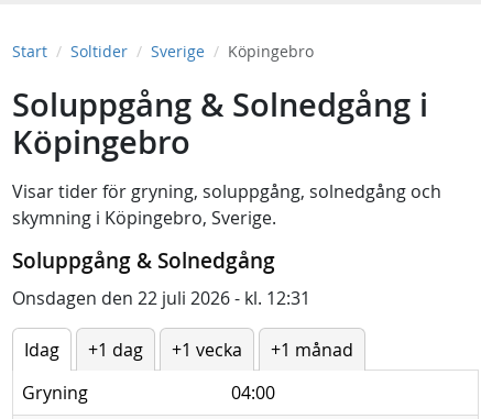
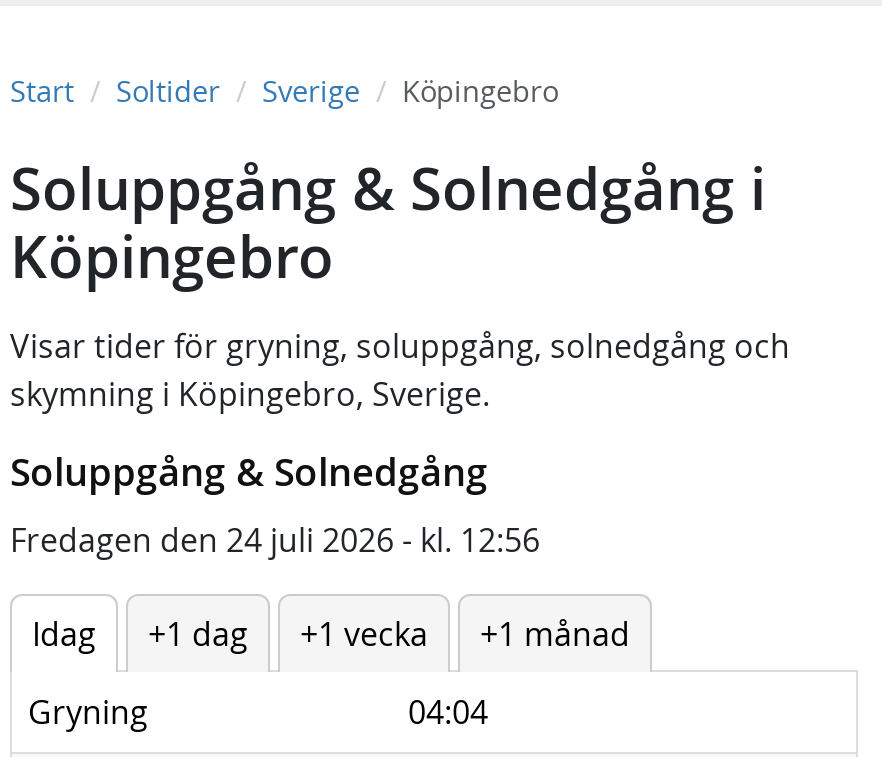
- Onsdagen den 22 juli 2026 - kl. 12:31
+ Fredagen den 24 juli 2026 - kl. 12:56

- 04:00
+ 04:04
